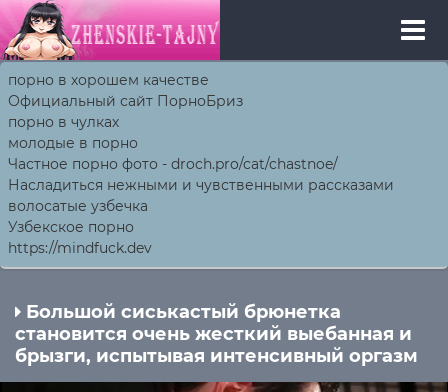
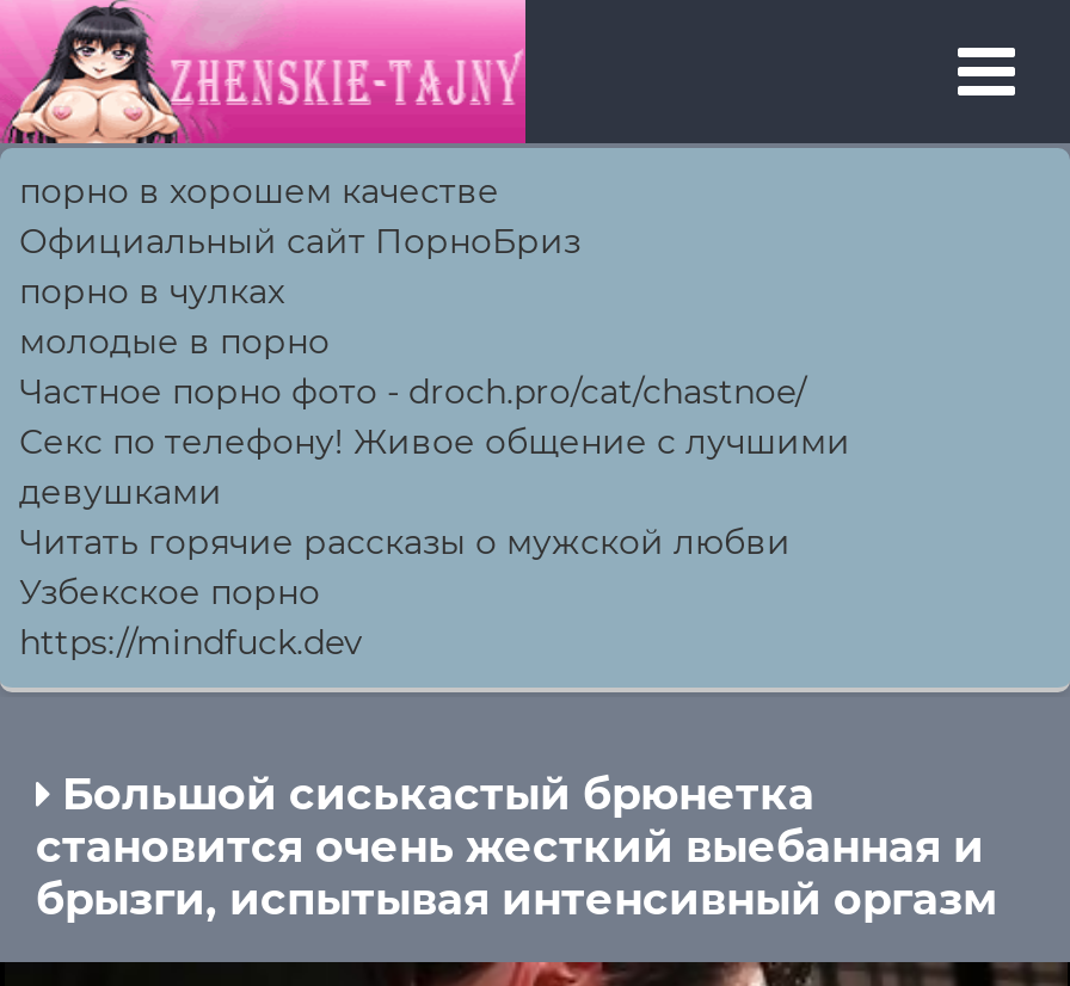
- Насладиться нежными и чувственными рассказами
- волосатые узбечка
+ Секс по телефону! Живое общение с лучшими
+ девушками
+ Читать горячие рассказы о мужской любви
